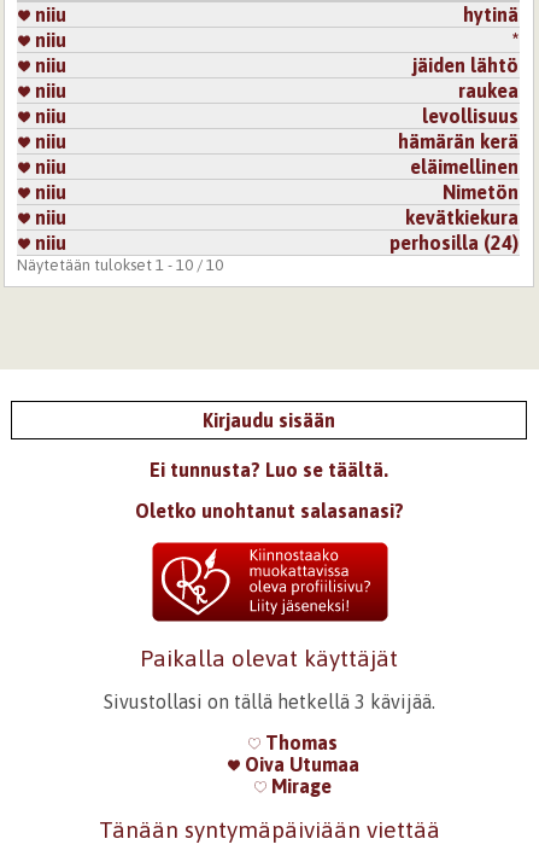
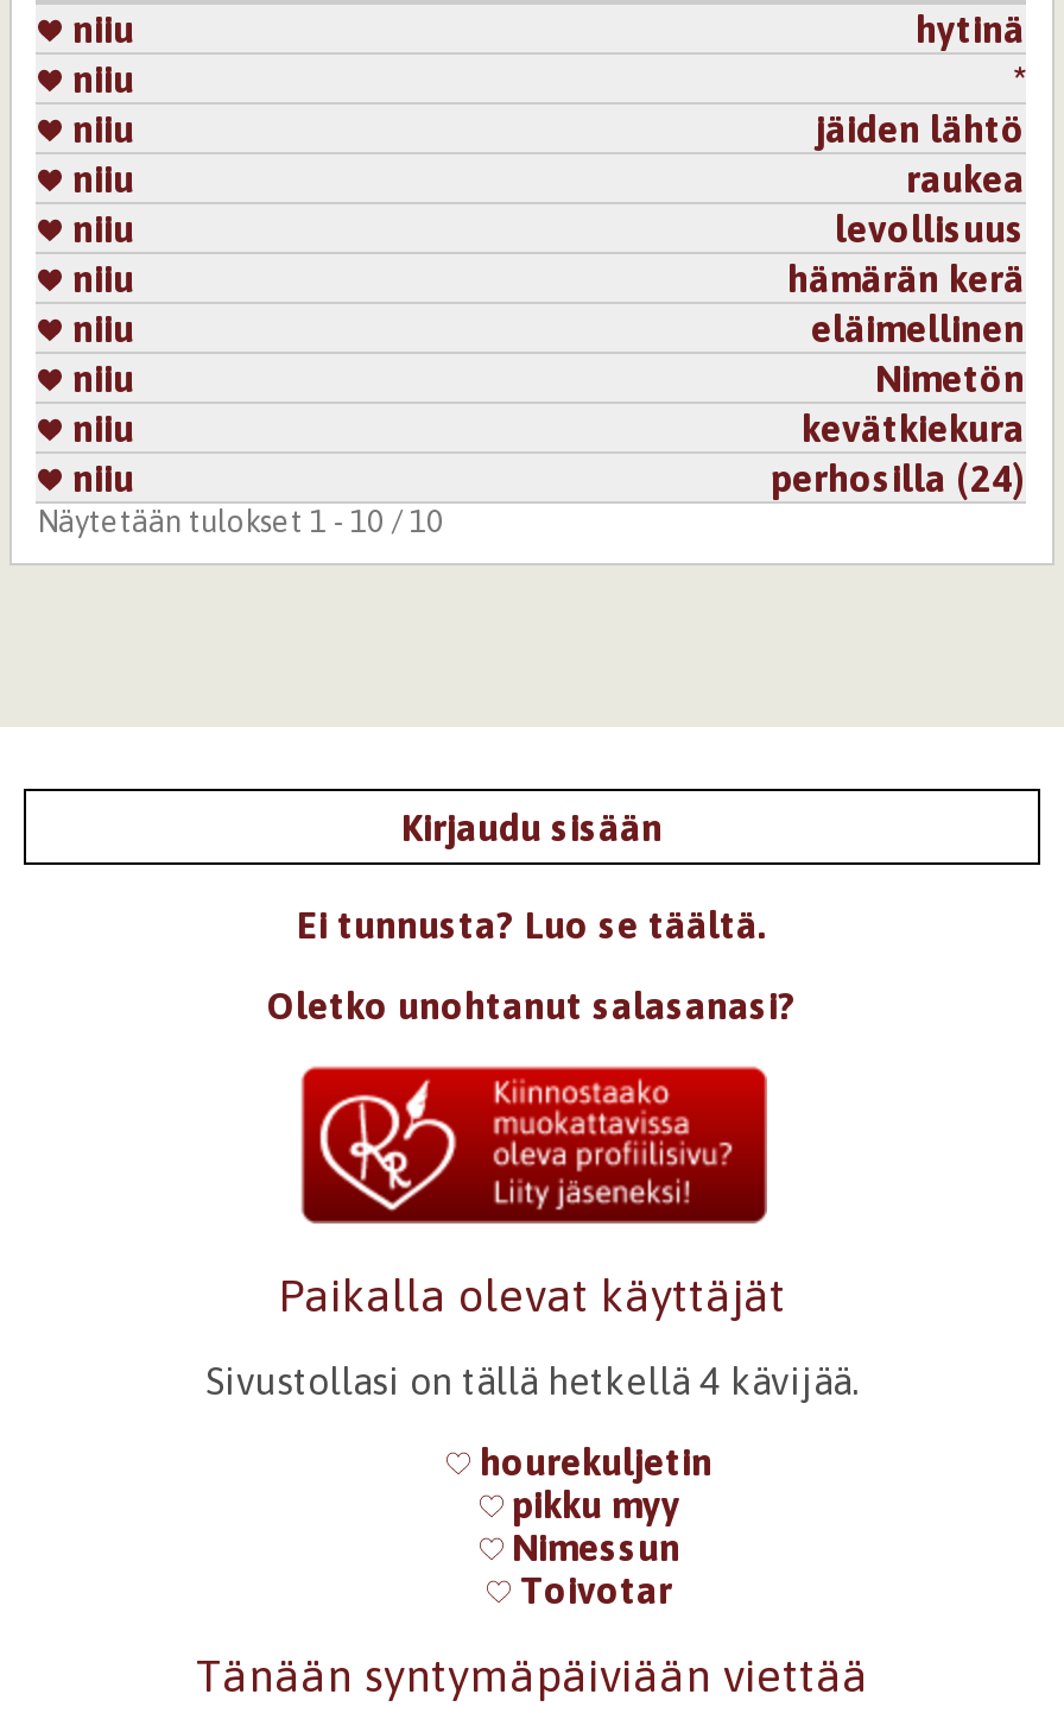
- Sivustollasi on tällä hetkellä 3 kävijää.
+ Sivustollasi on tällä hetkellä 4 kävijää.

- Thomas
- Oiva Utumaa
- Mirage
+ hourekuljetin
+ pikku myy
+ Nimessun
+ Toivotar
